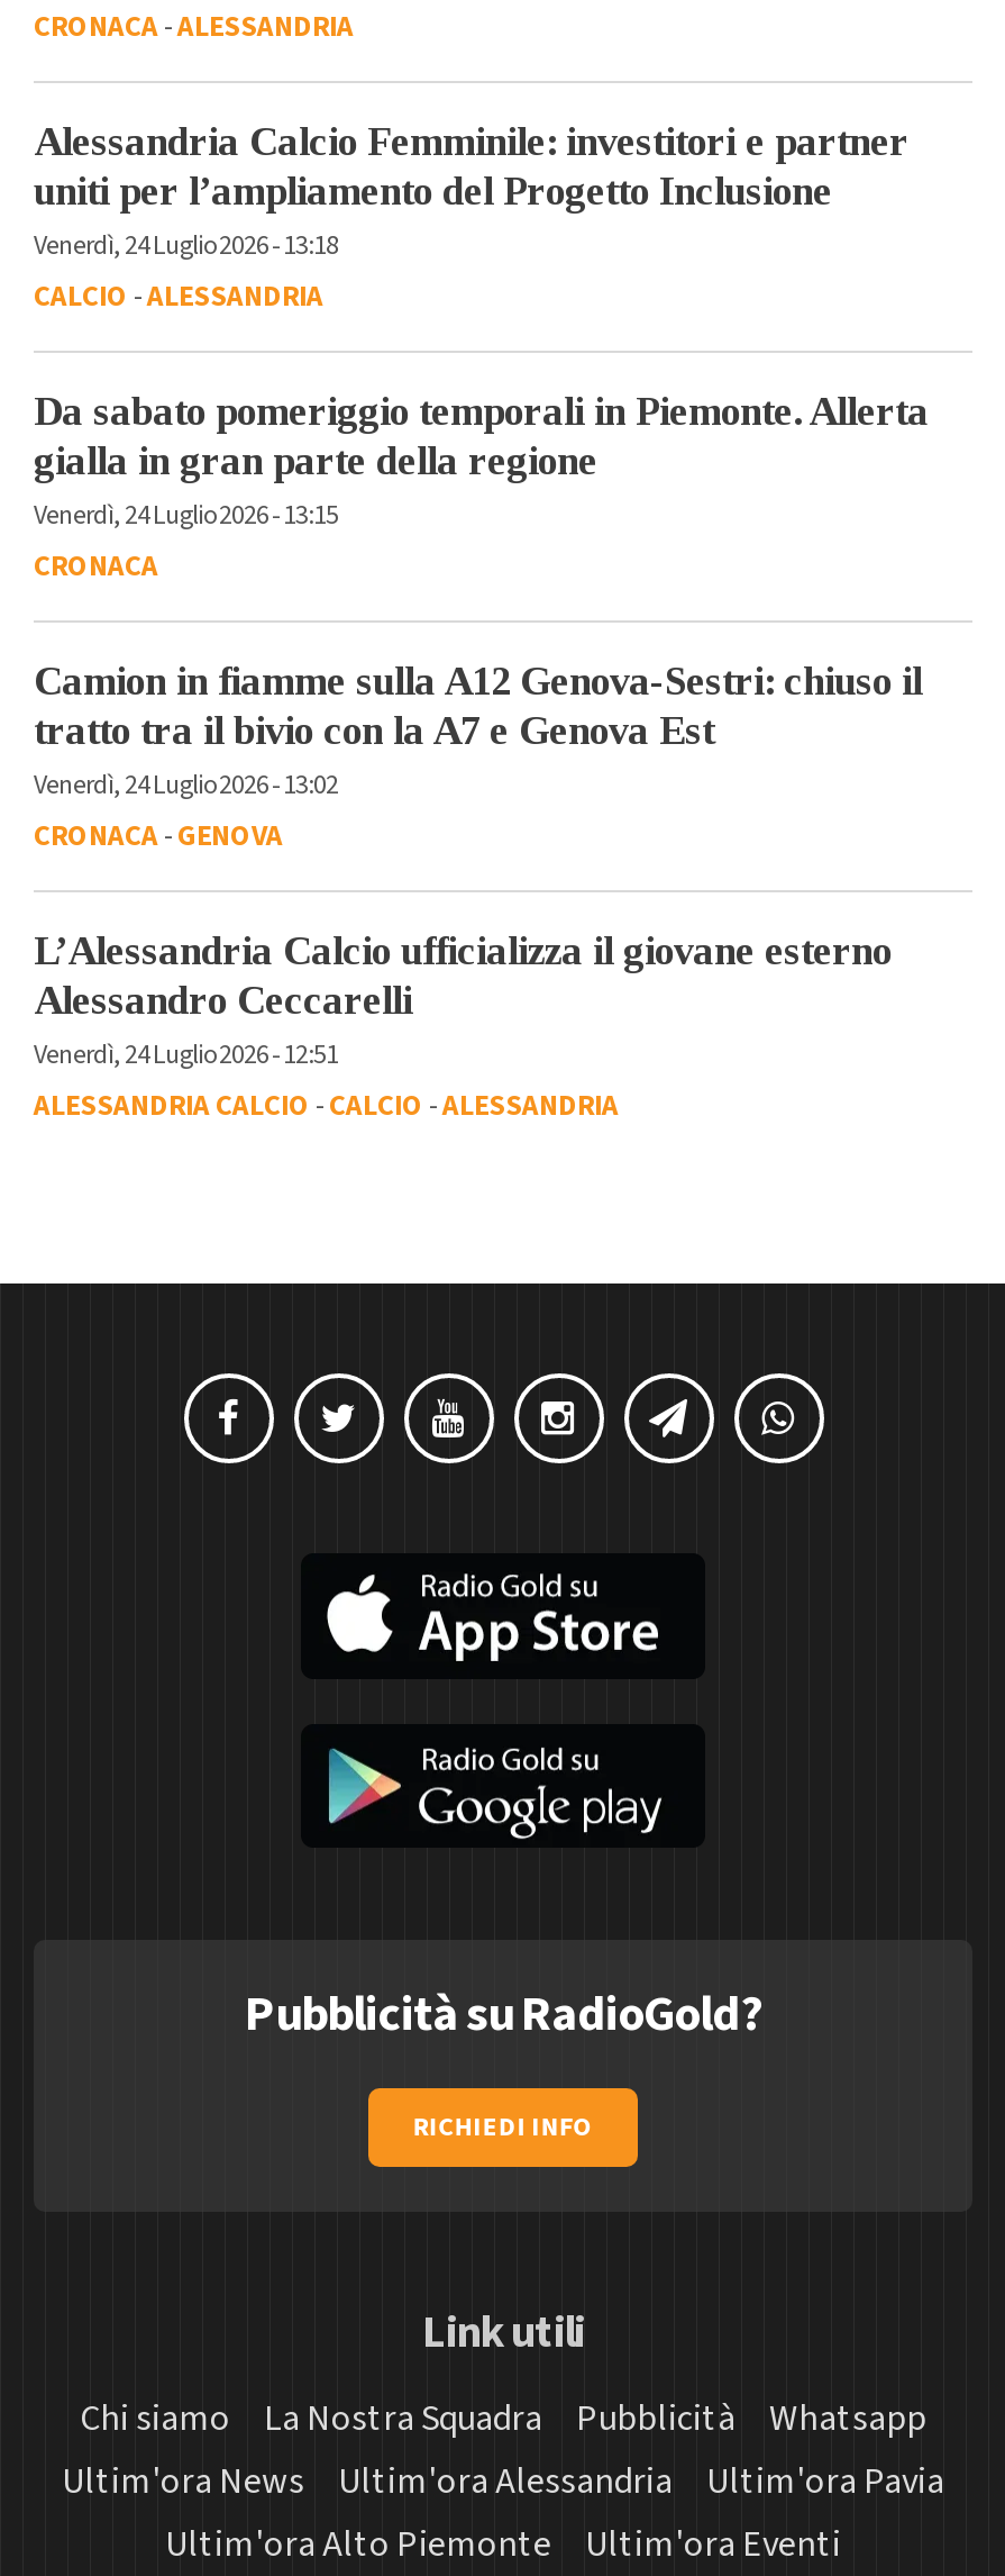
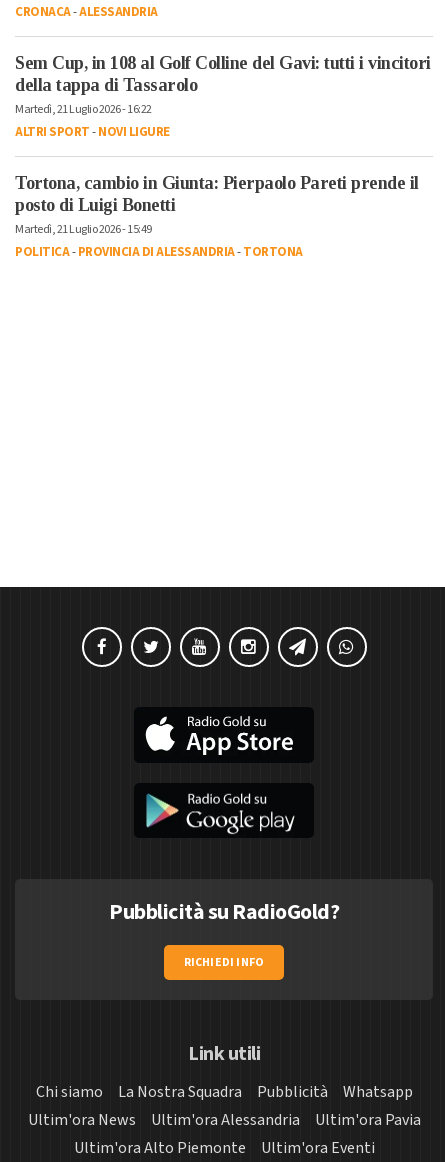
- Alessandria Calcio Femminile: investitori e partner
- uniti per l’ampliamento del Progetto Inclusione
- Venerdì, 24 Luglio 2026 - 13:18
- CALCIO -ALESSANDRIA
- Da sabato pomeriggio temporali in Piemonte. Allerta
- gialla in gran parte della regione
- Venerdì, 24 Luglio 2026 - 13:15
- CRONACA
- Camion in fiamme sulla A12 Genova-Sestri: chiuso il
- tratto tra il bivio con la A7 e Genova Est
- Venerdì, 24 Luglio 2026 - 13:02
- CRONACA -GENOVA
- L’Alessandria Calcio ufficializza il giovane esterno
- Alessandro Ceccarelli
- Venerdì, 24 Luglio 2026 - 12:51
- ALESSANDRIA CALCIO -CALCIO -ALESSANDRIA
+ Sem Cup, in 108 al Golf Colline del Gavi: tutti i vincitori
+ della tappa di Tassarolo
+ Martedì, 21 Luglio 2026 - 16:22
+ ALTRI SPORT-NOVI LIGURE
+ Tortona, cambio in Giunta: Pierpaolo Pareti prende il
+ posto di Luigi Bonetti
+ Martedì, 21 Luglio 2026 - 15:49
+ POLITICA-PROVINCIA DI ALESSANDRIA-TORTONA
